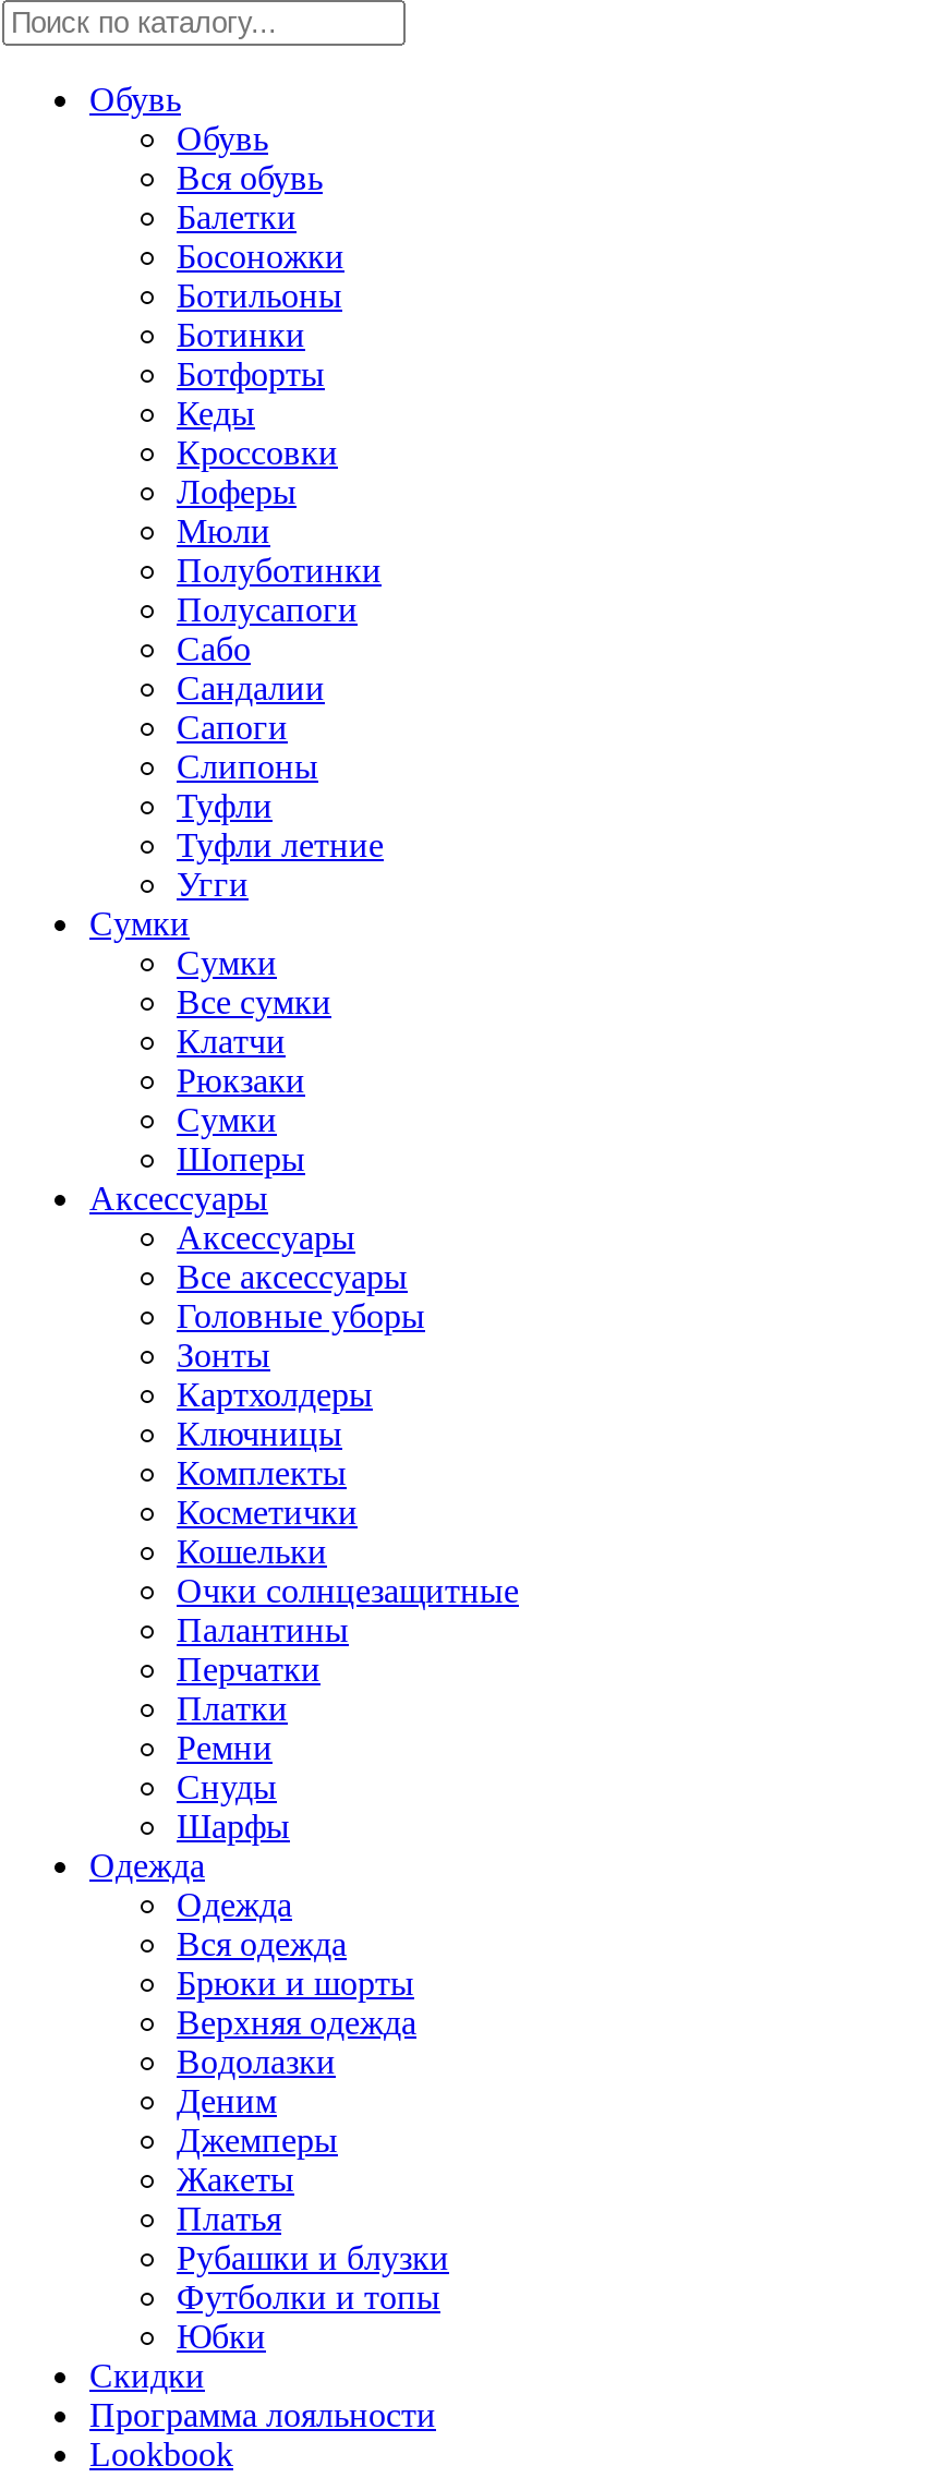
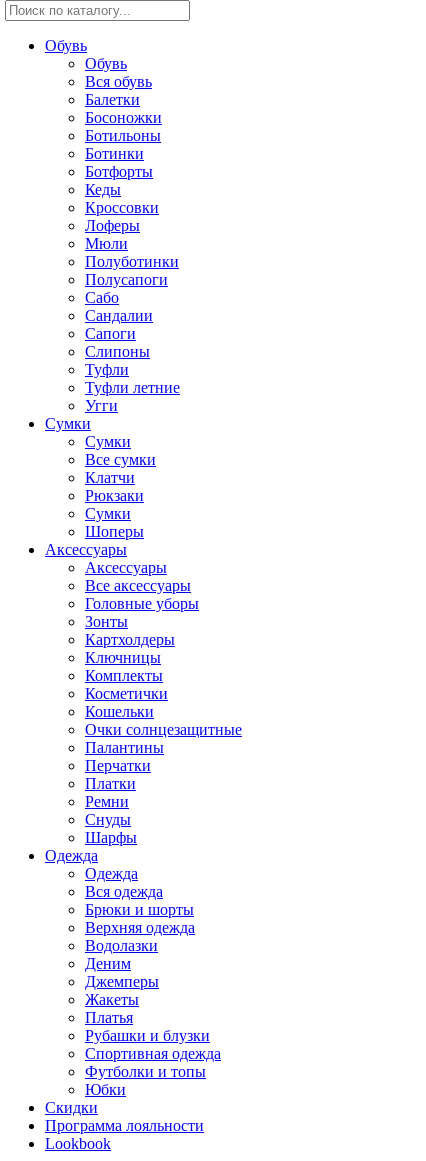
+ Спортивная одежда
